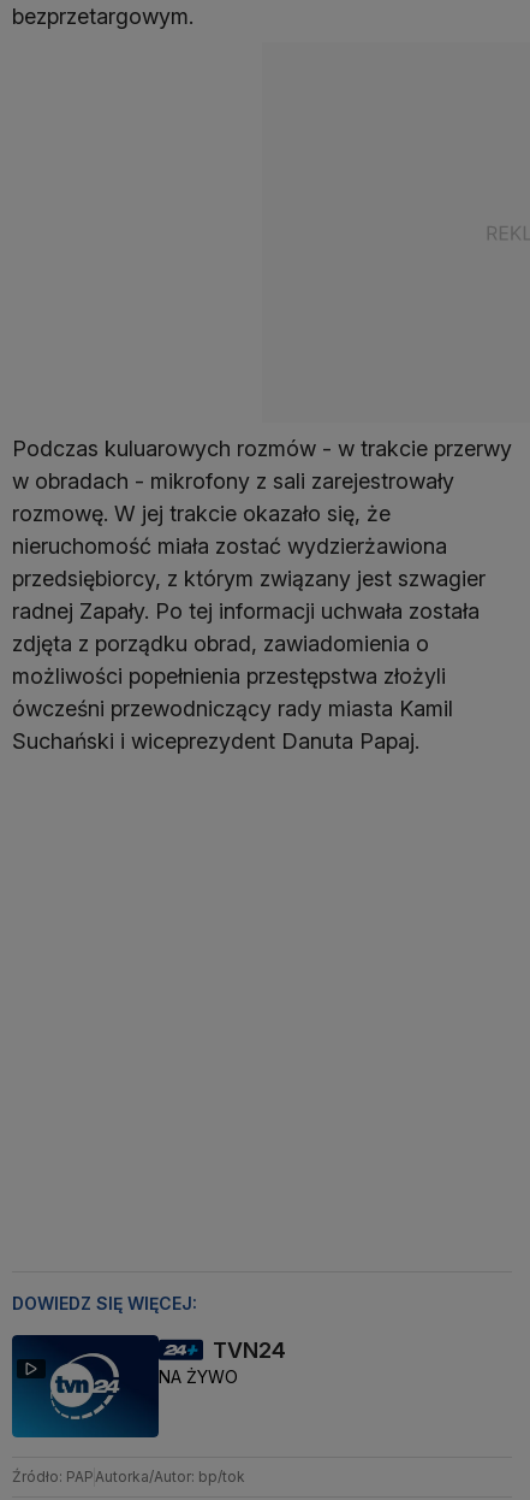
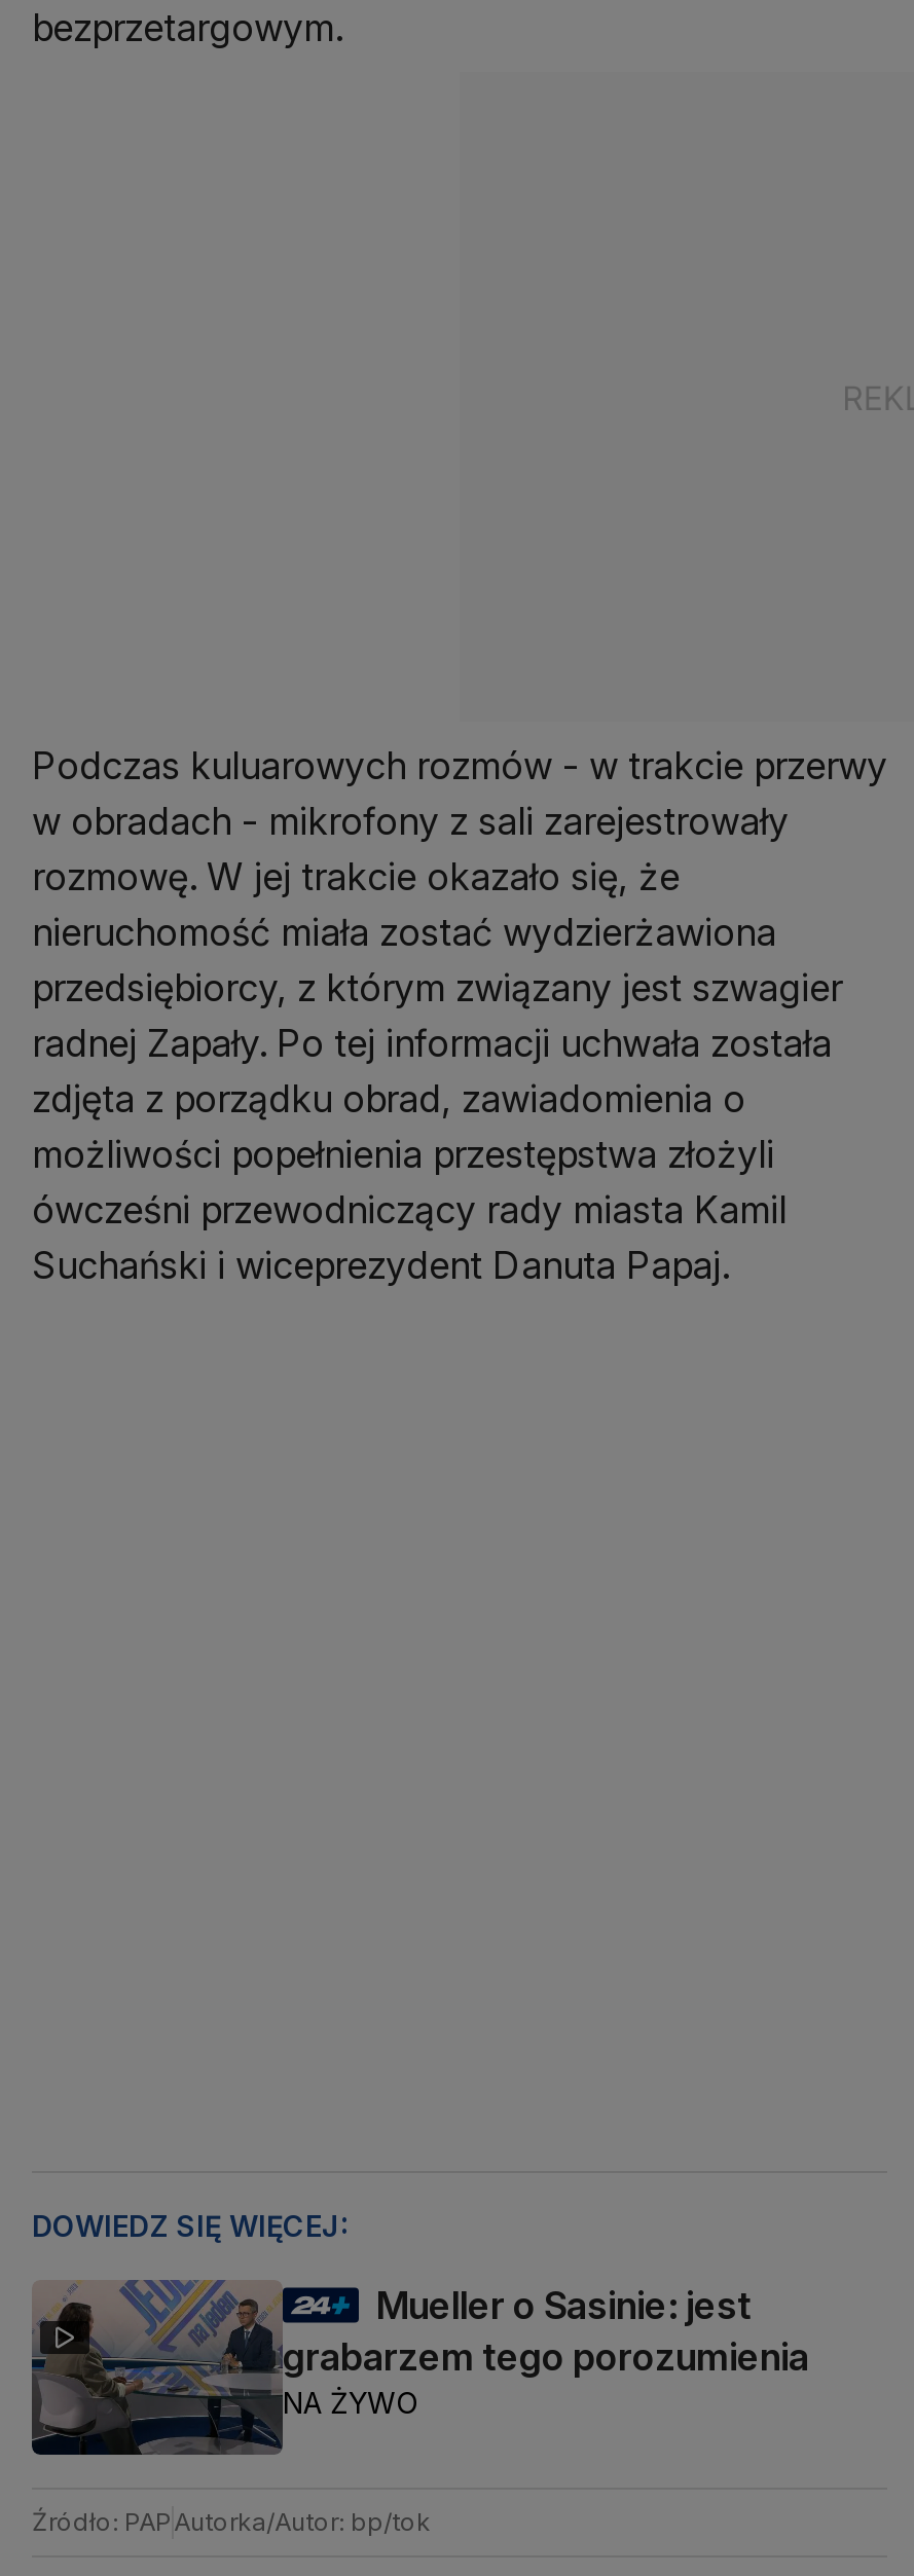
- [image]
+ [image]

- TVN24
+ Mueller o Sasinie: jest
+ grabarzem tego porozumienia

moved down: NA ŻYWO
